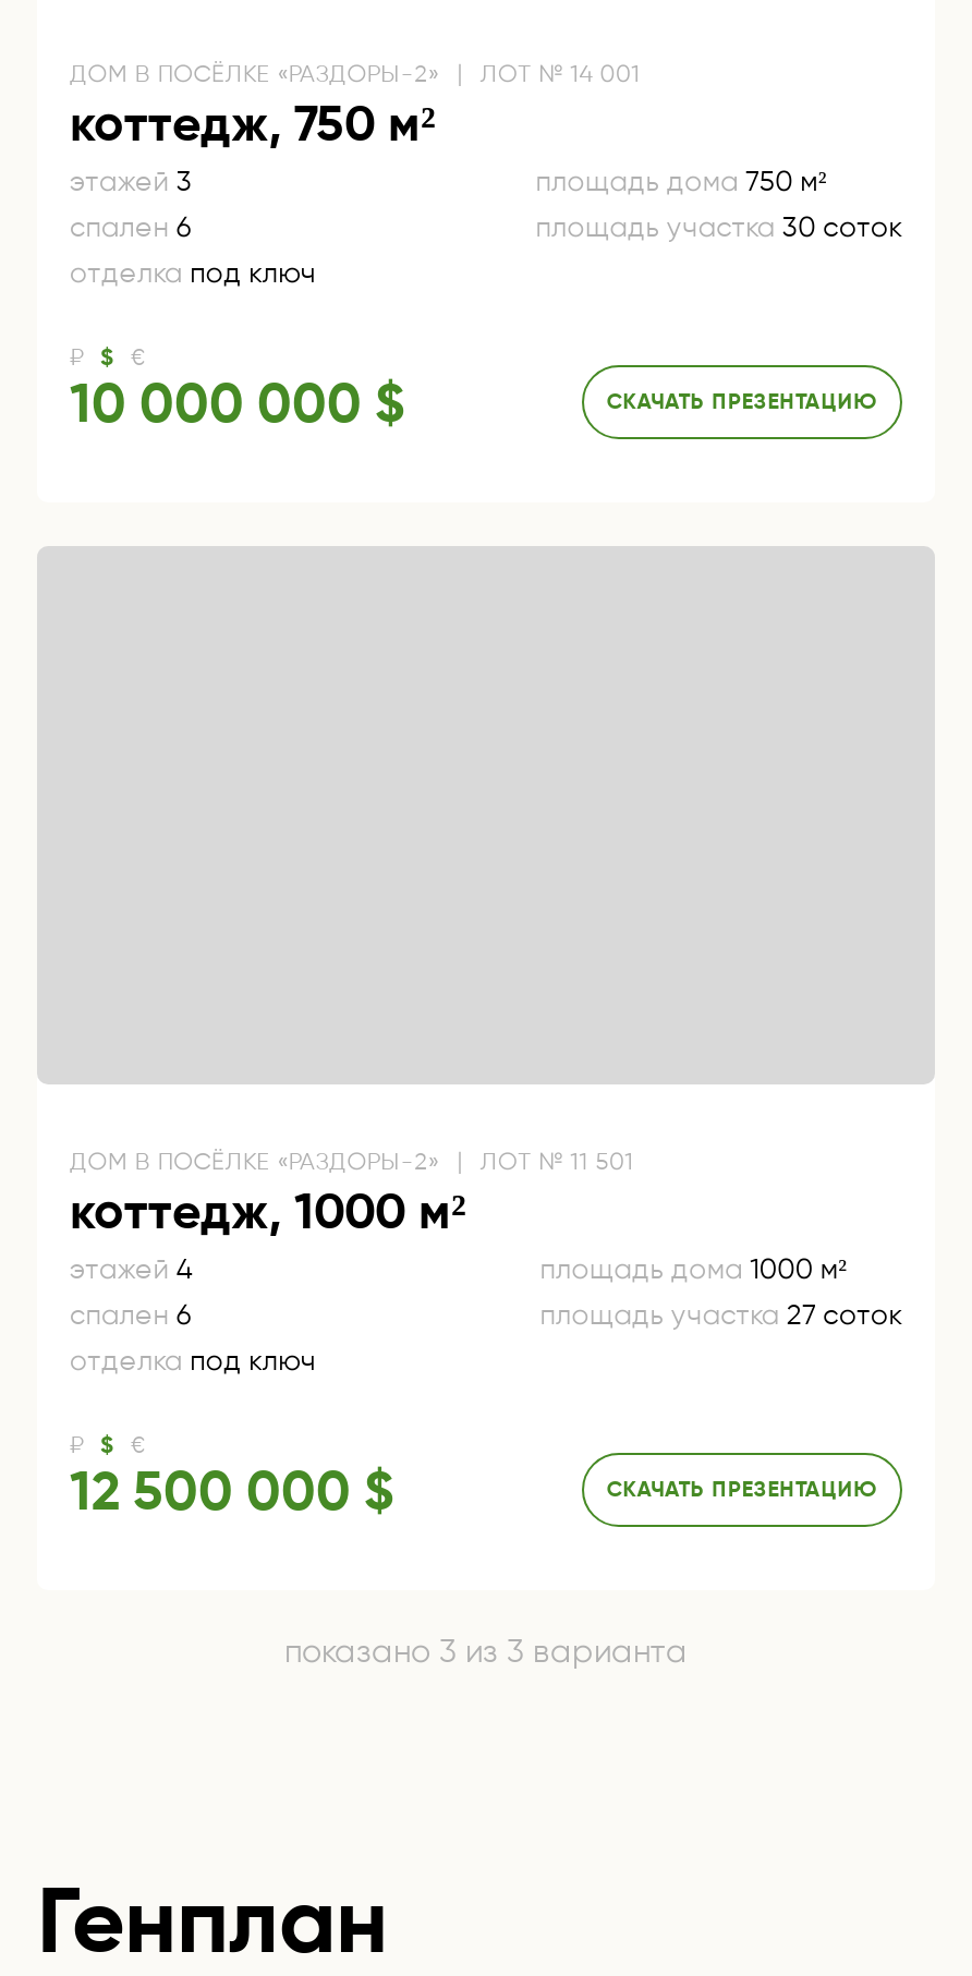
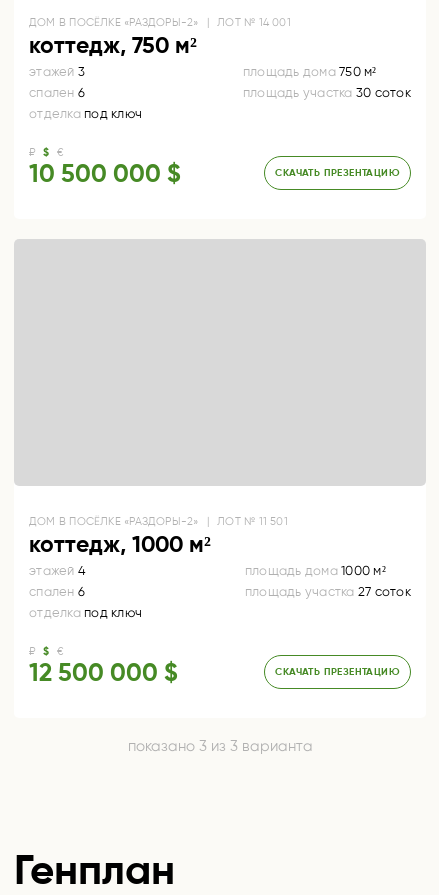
- 10 000 000 $
+ 10 500 000 $
